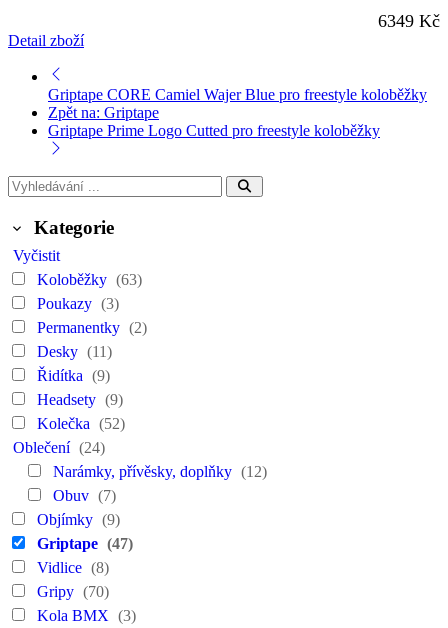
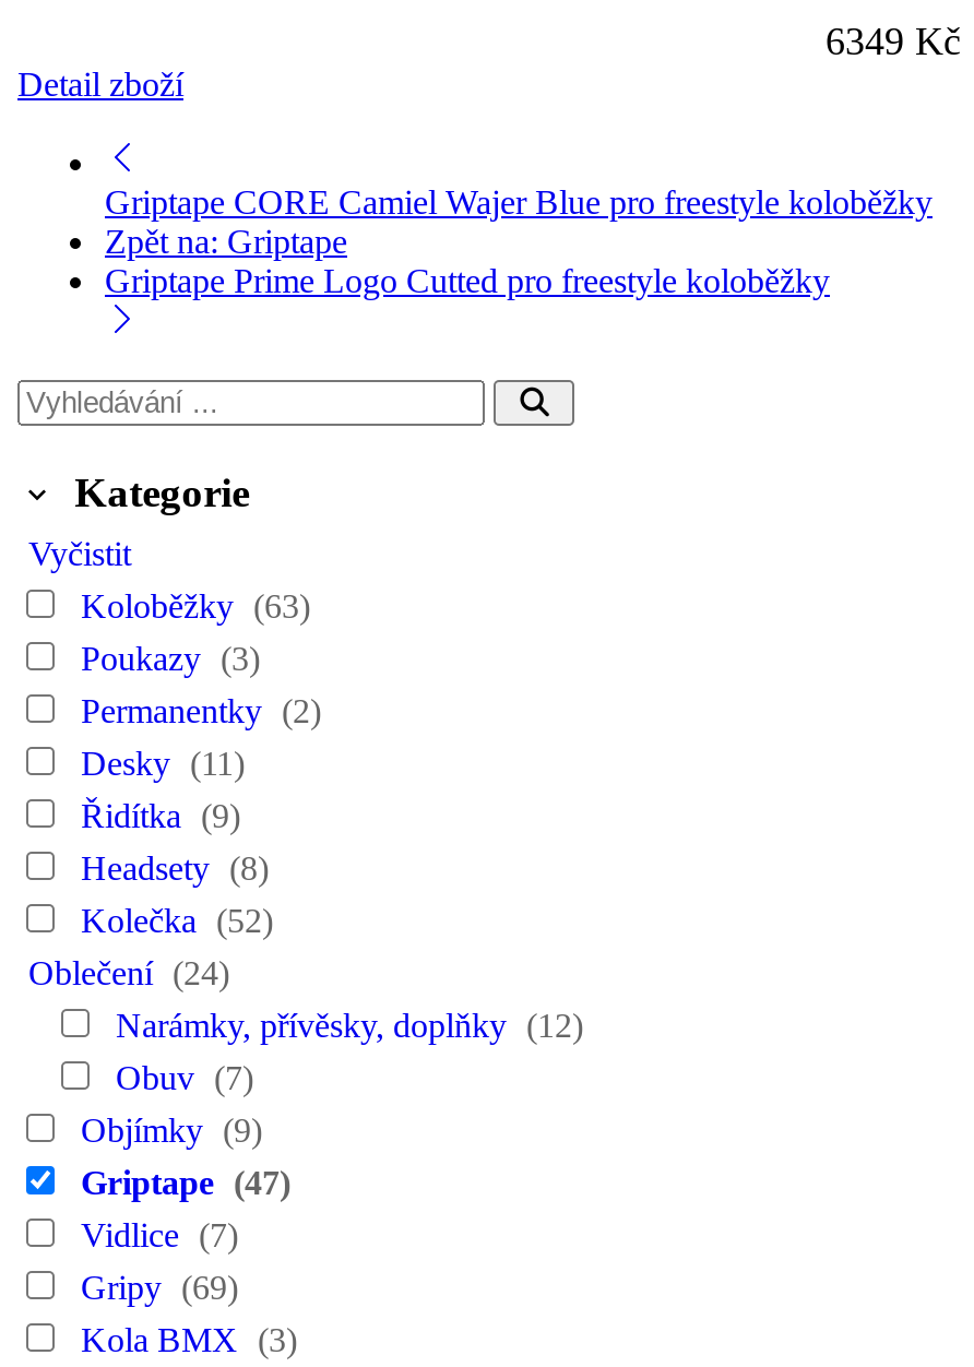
- Headsety (9)
+ Headsety (8)

- Vidlice (8)
+ Vidlice (7)

- Gripy (70)
+ Gripy (69)
